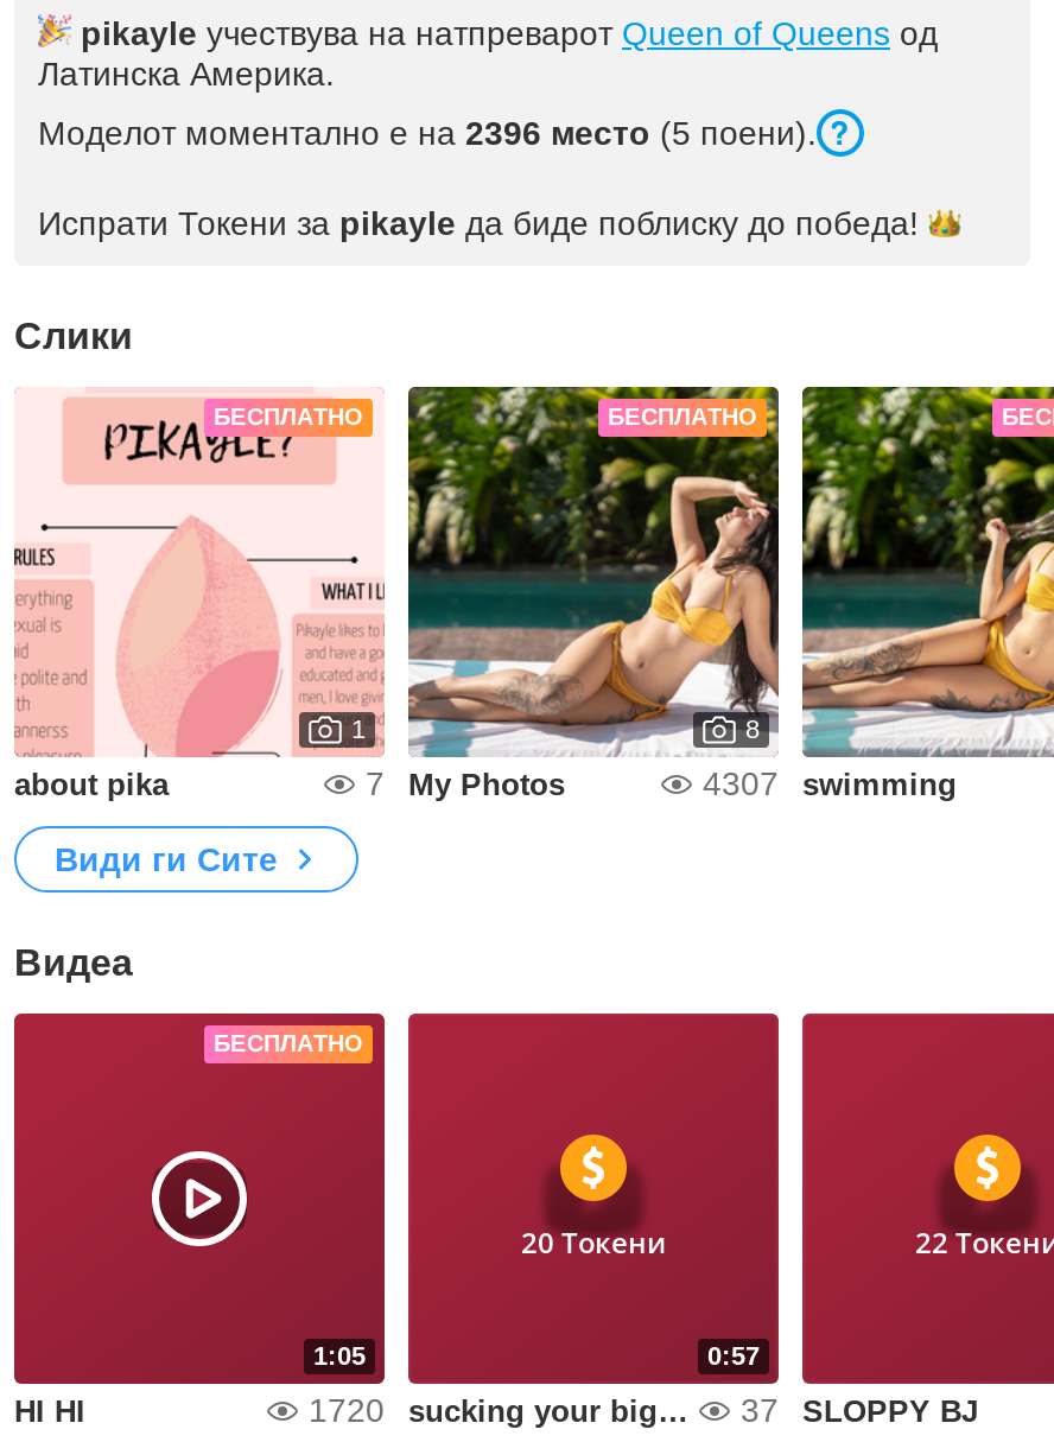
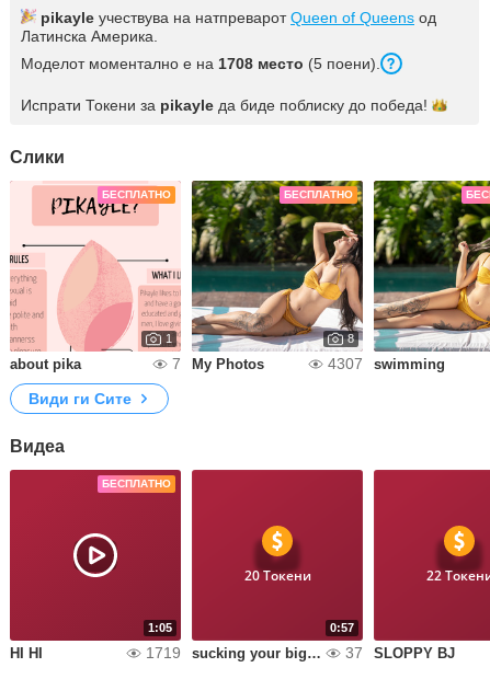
- Моделот моментално е на 2396 место (5 поени).
+ Моделот моментално е на 1708 место (5 поени).

- 1720
+ 1719
